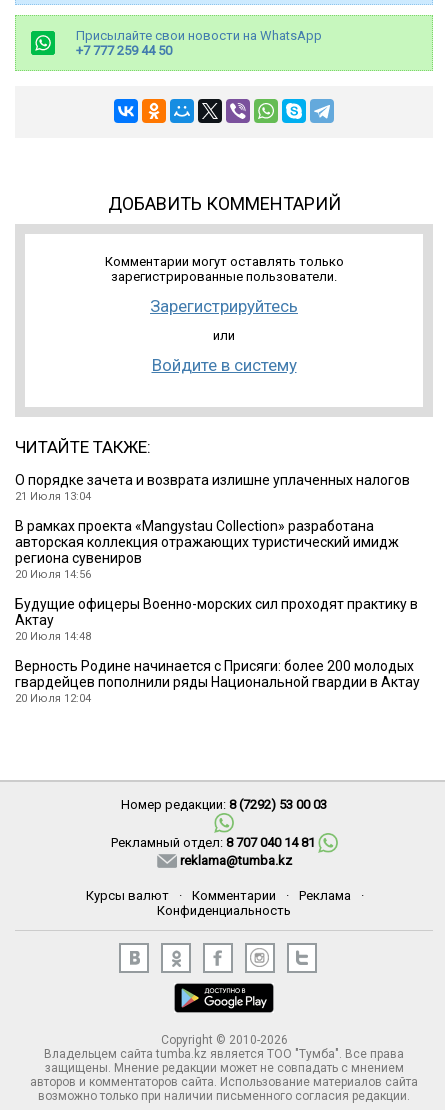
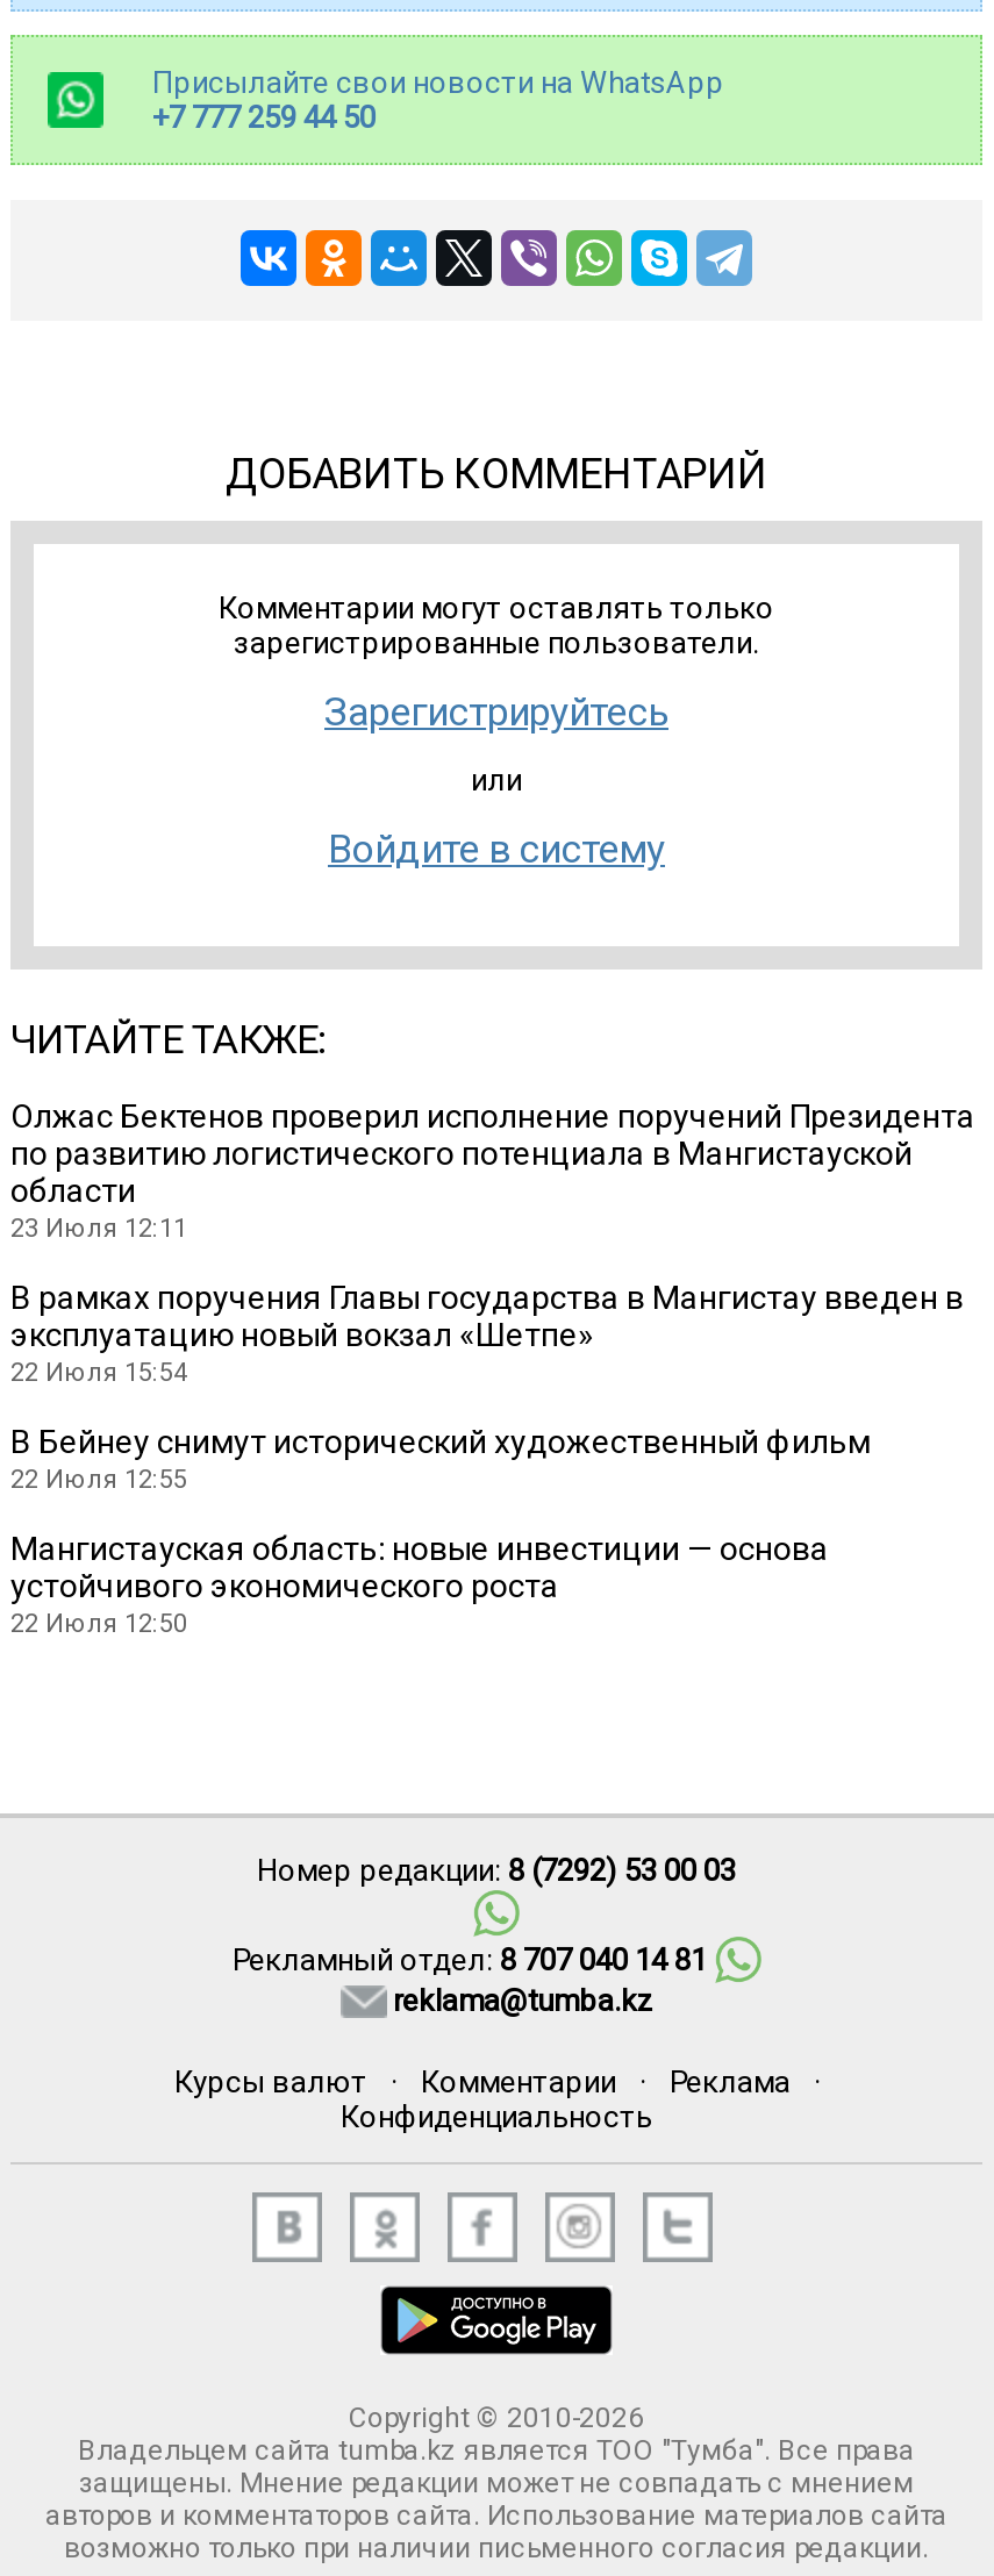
- О порядке зачета и возврата излишне уплаченных налогов
- 21 Июля 13:04
+ Олжас Бектенов проверил исполнение поручений Президента
+ по развитию логистического потенциала в Мангистауской
+ области
+ 23 Июля 12:11

- В рамках проекта «Mangystau Collection» разработана
- авторская коллекция отражающих туристический имидж
- региона сувениров
- 20 Июля 14:56
+ В рамках поручения Главы государства в Мангистау введен в
+ эксплуатацию новый вокзал «Шетпе»
+ 22 Июля 15:54

- Будущие офицеры Военно-морских сил проходят практику в
- Актау
- 20 Июля 14:48
+ В Бейнеу снимут исторический художественный фильм
+ 22 Июля 12:55

- Верность Родине начинается с Присяги: более 200 молодых
- гвардейцев пополнили ряды Национальной гвардии в Актау
- 20 Июля 12:04
+ Мангистауская область: новые инвестиции — основа
+ устойчивого экономического роста
+ 22 Июля 12:50
